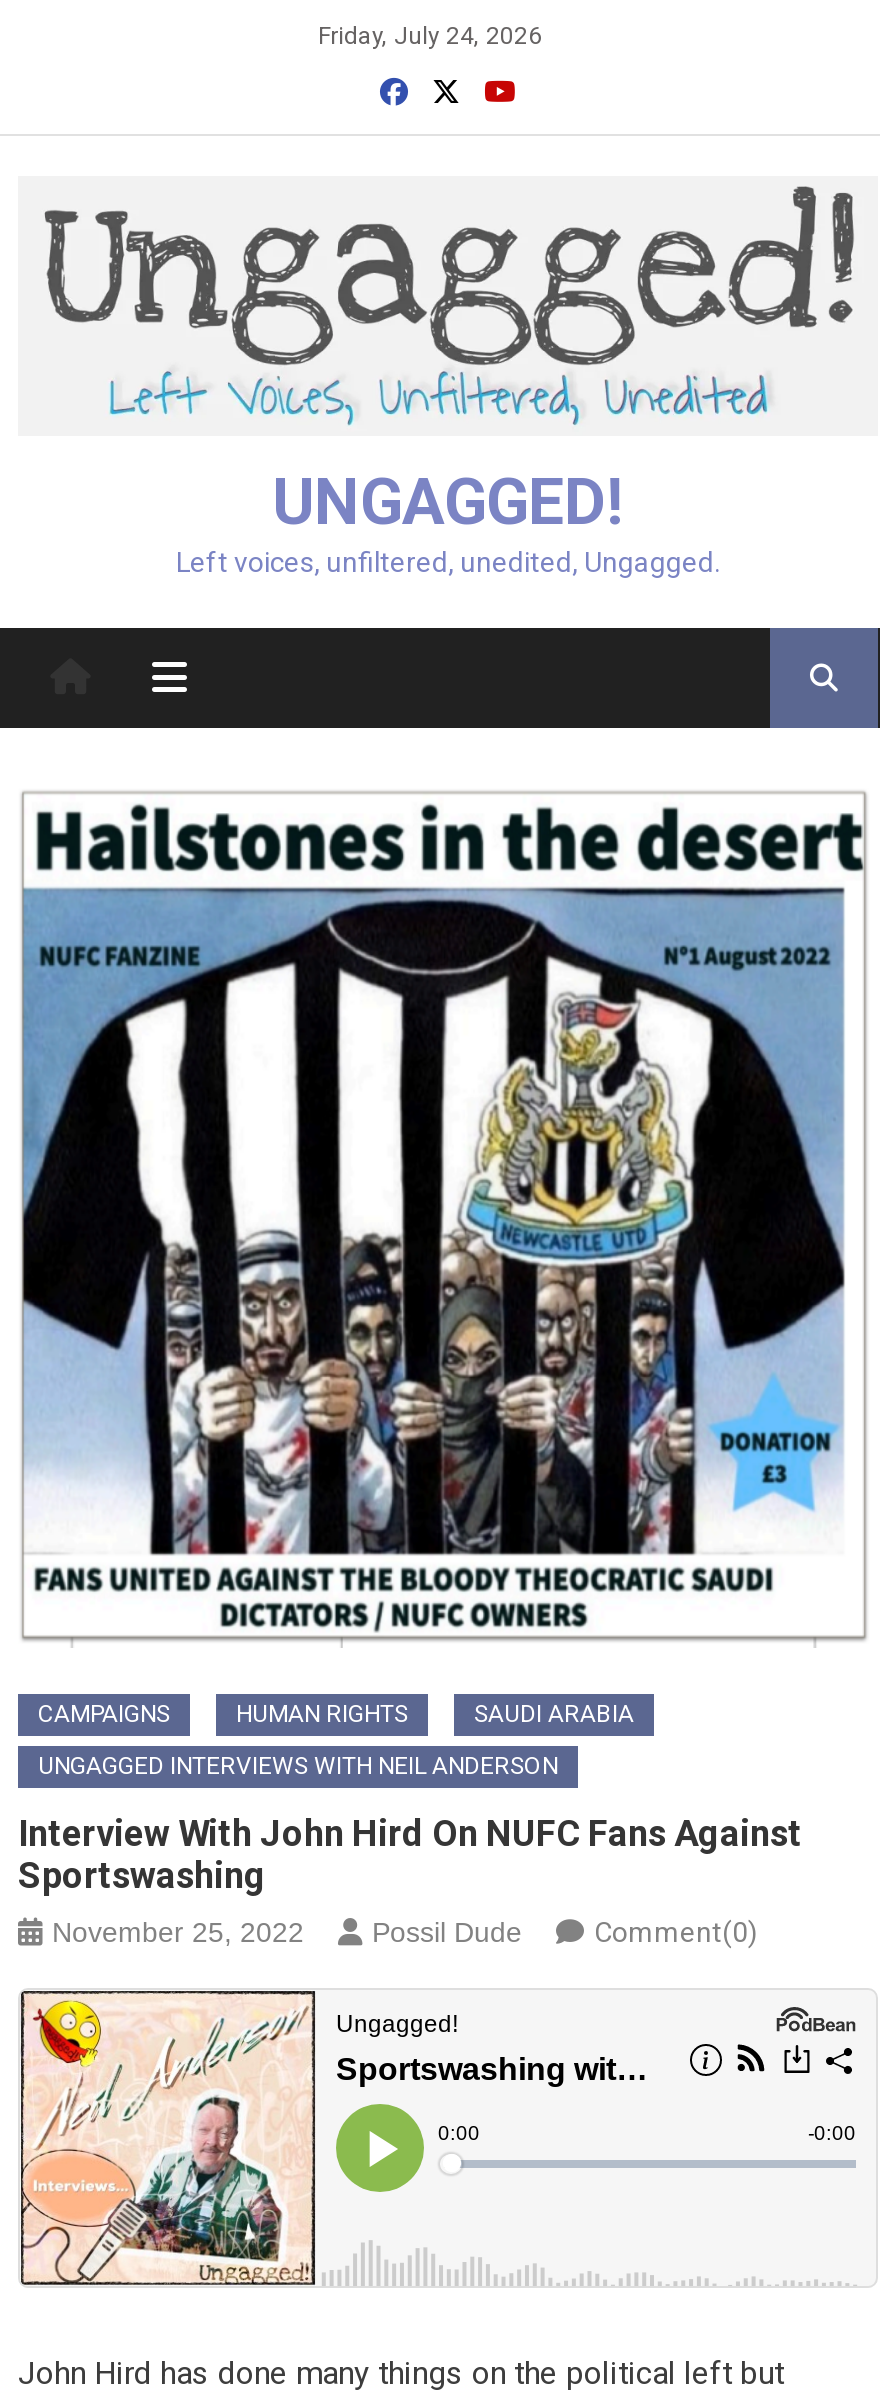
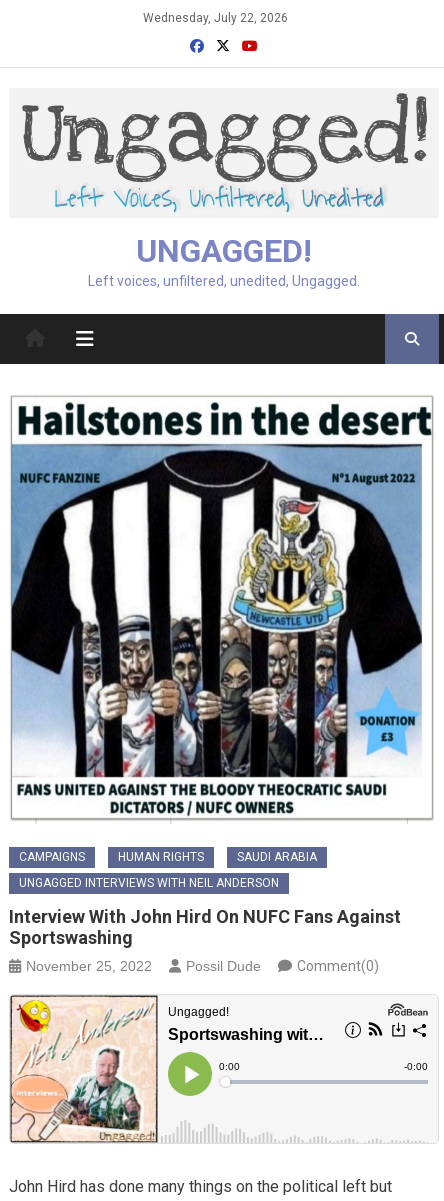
- Friday, July 24, 2026
+ Wednesday, July 22, 2026
